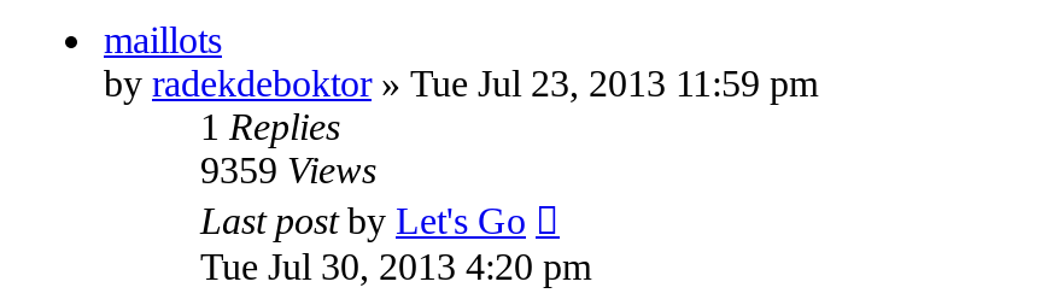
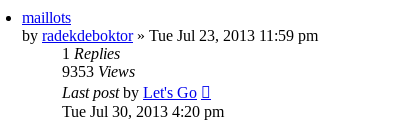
- 9359 Views
+ 9353 Views
